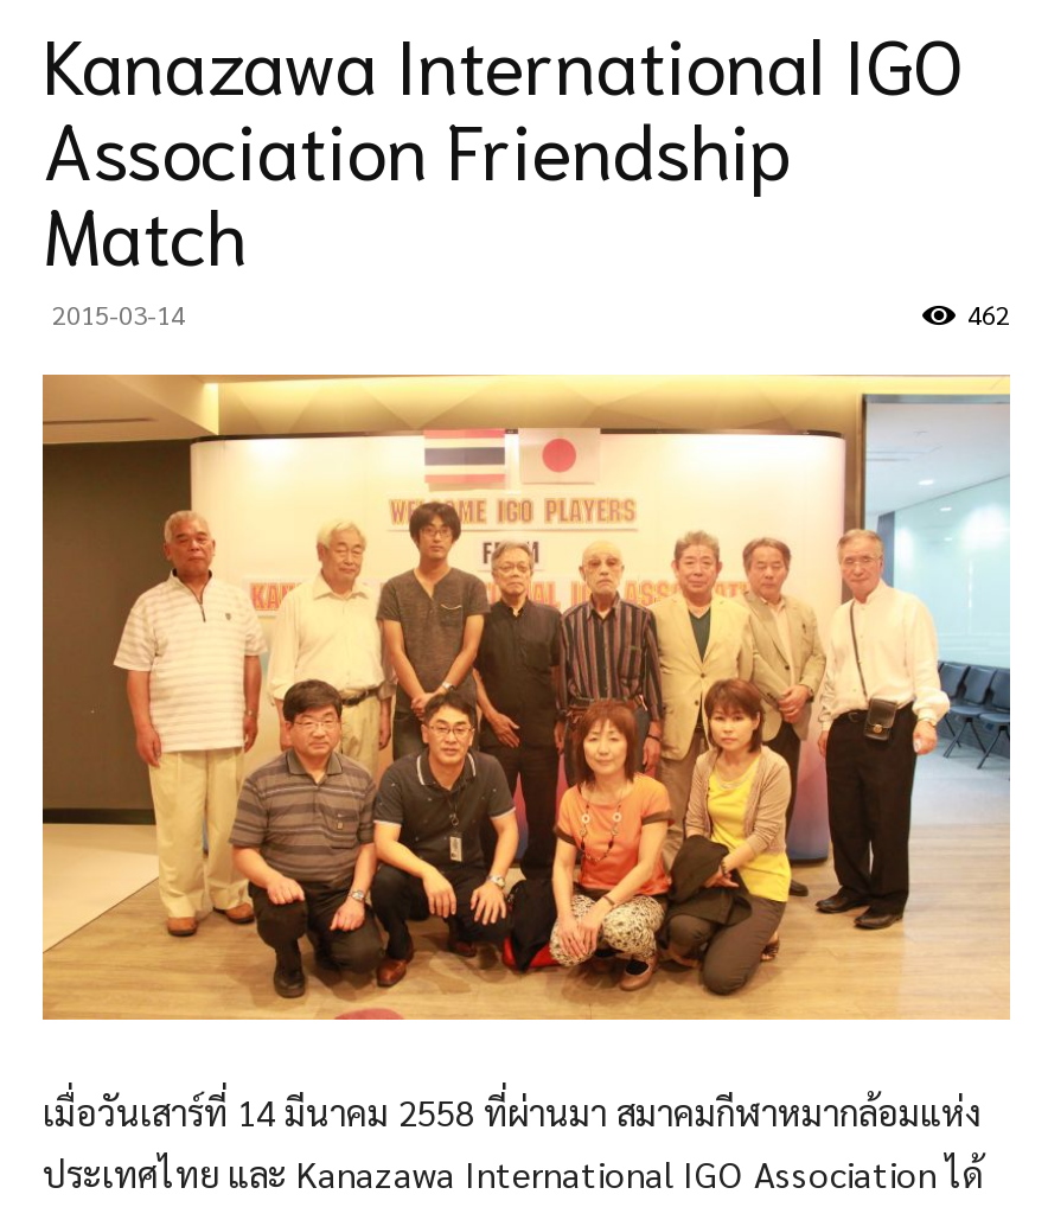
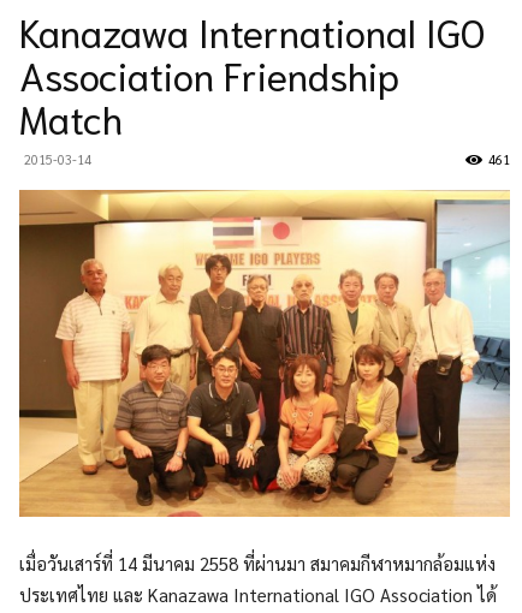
- 462
+ 461
